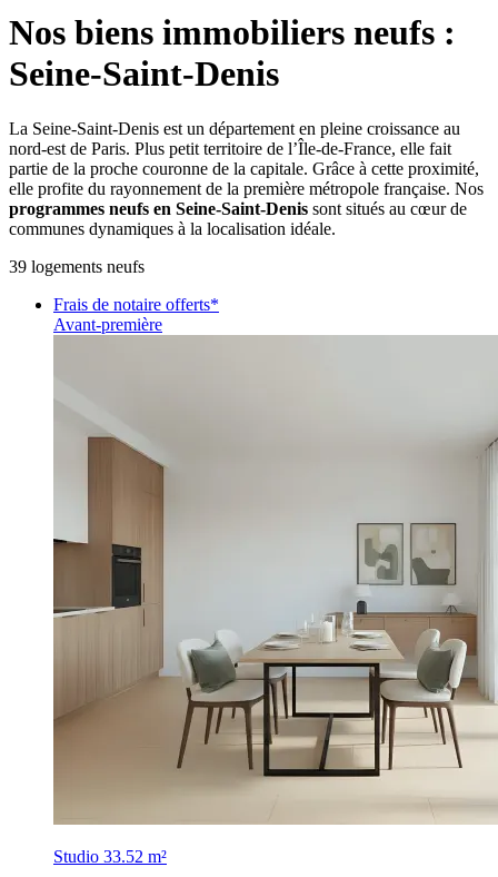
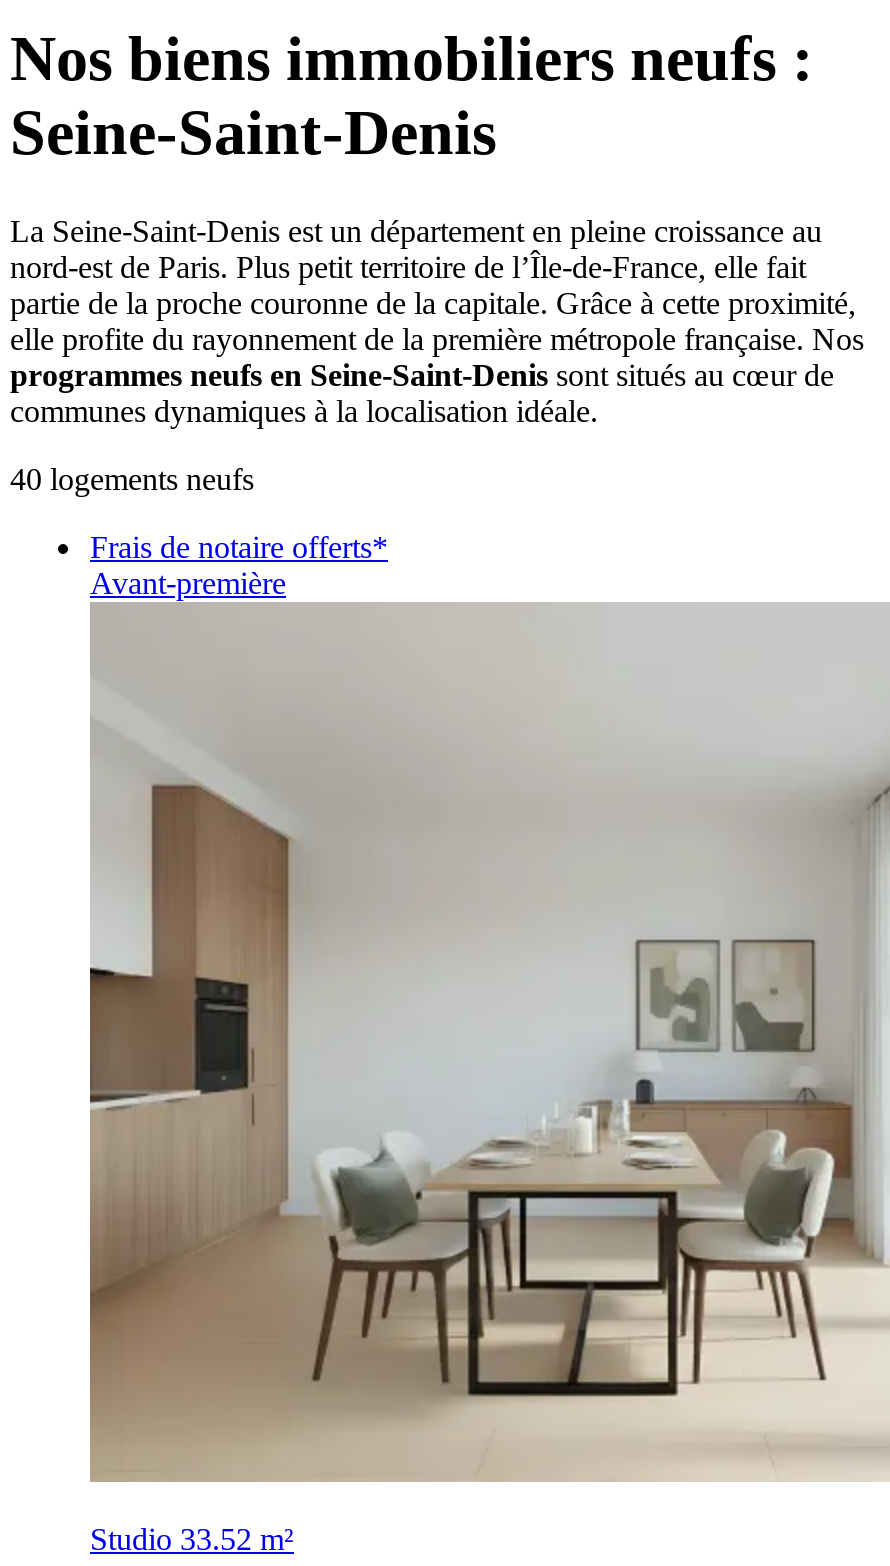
- 39 logements neufs
+ 40 logements neufs
